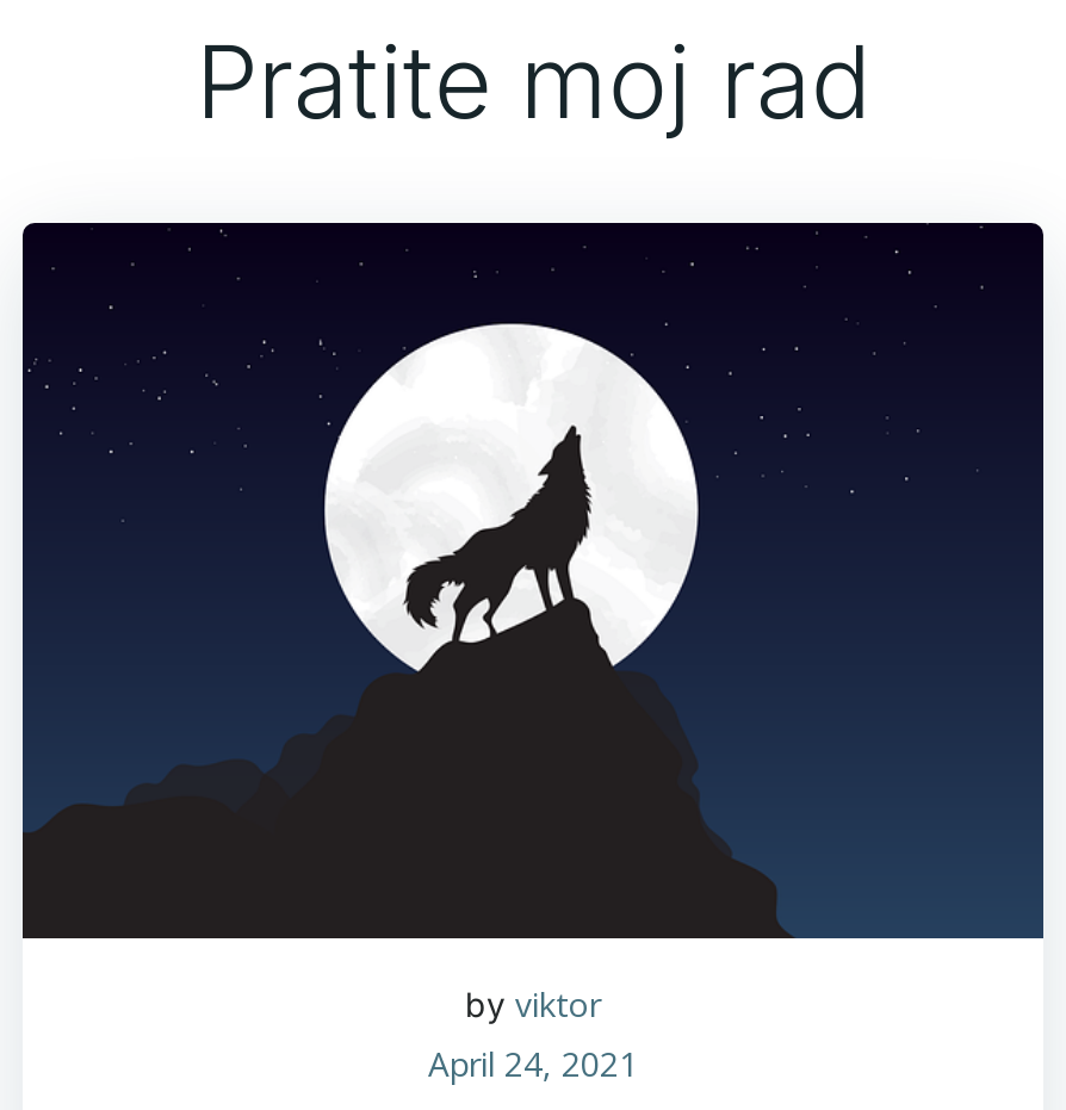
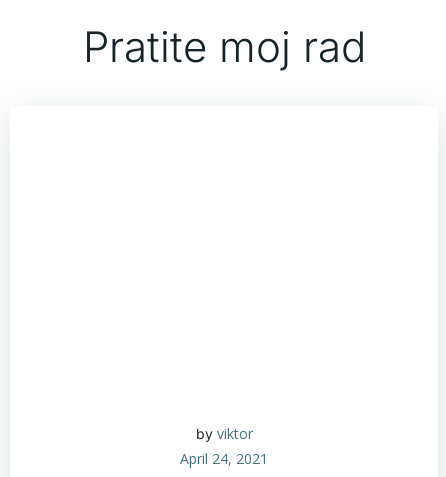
- [image]
